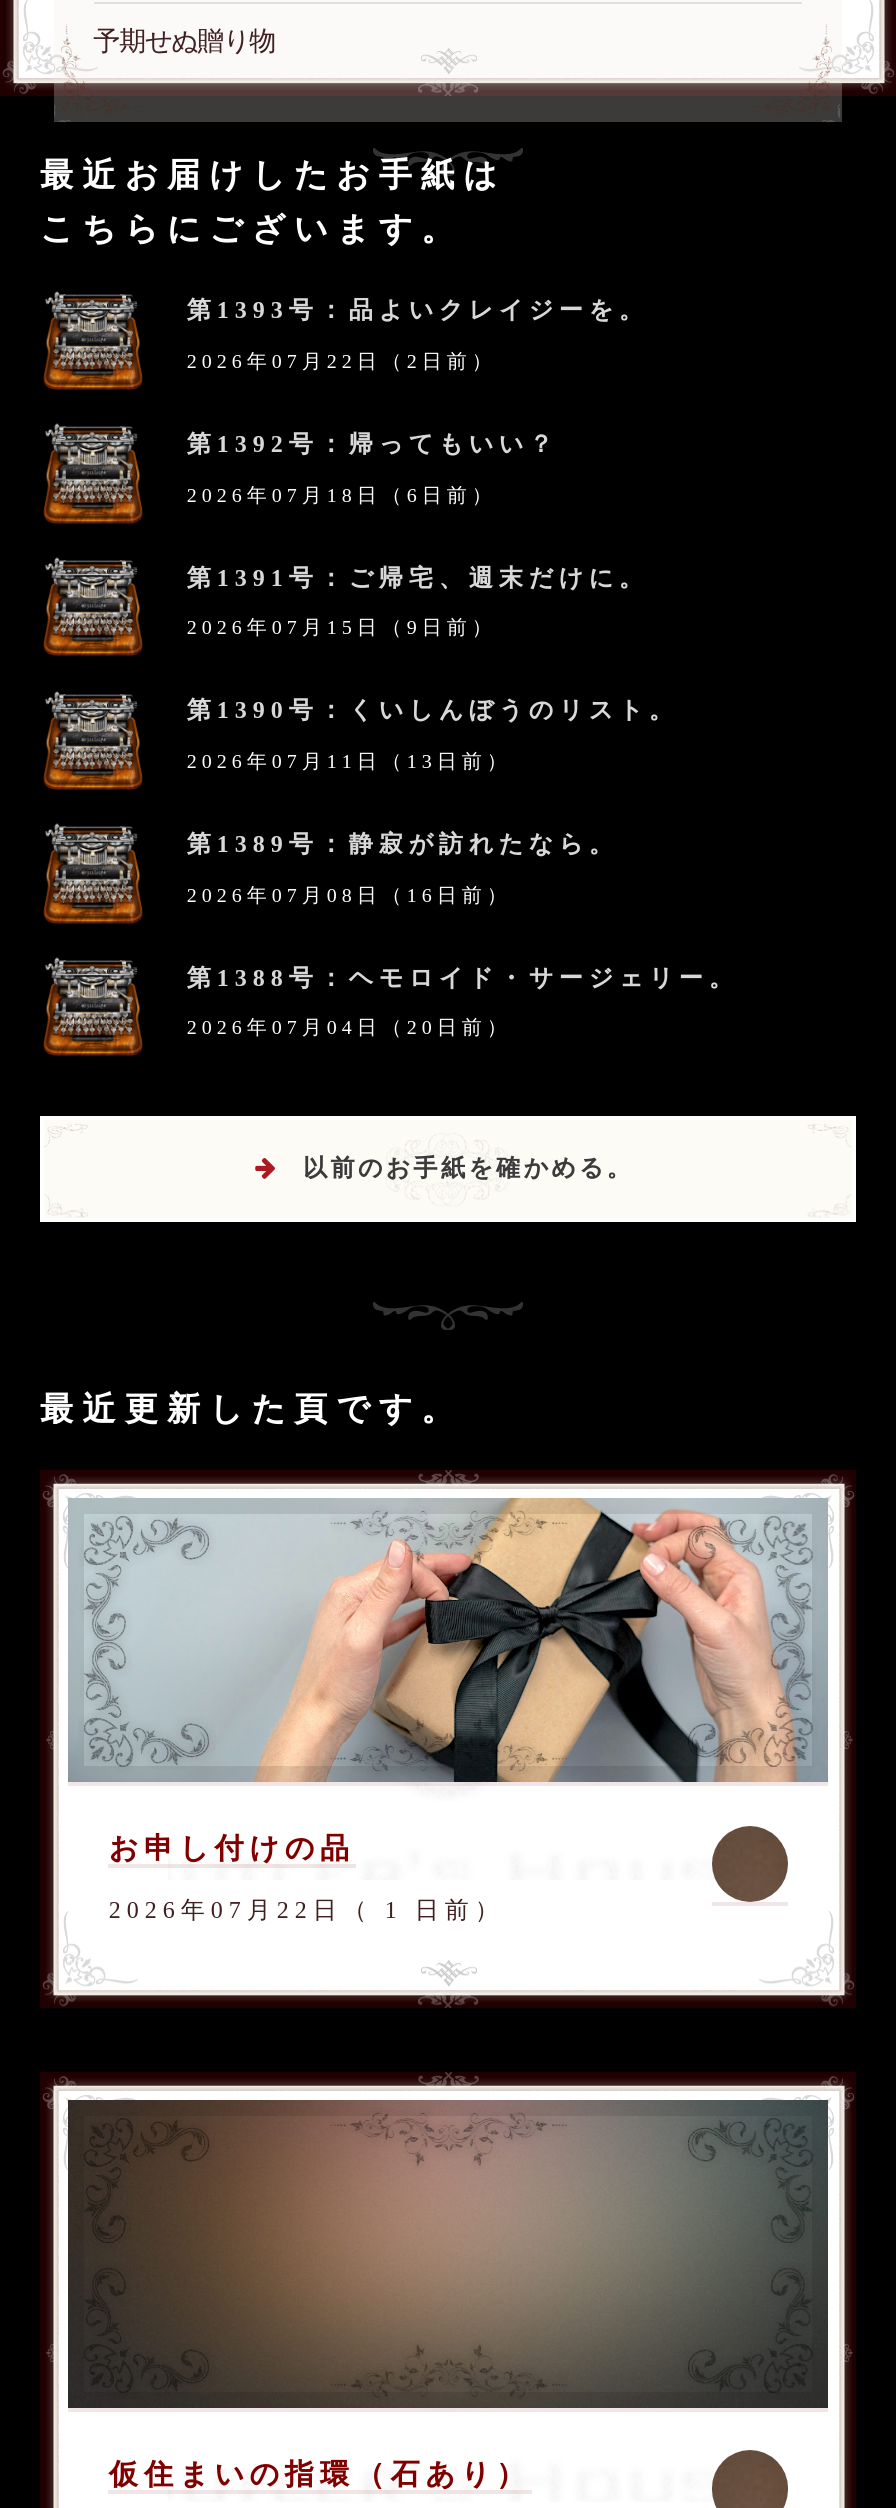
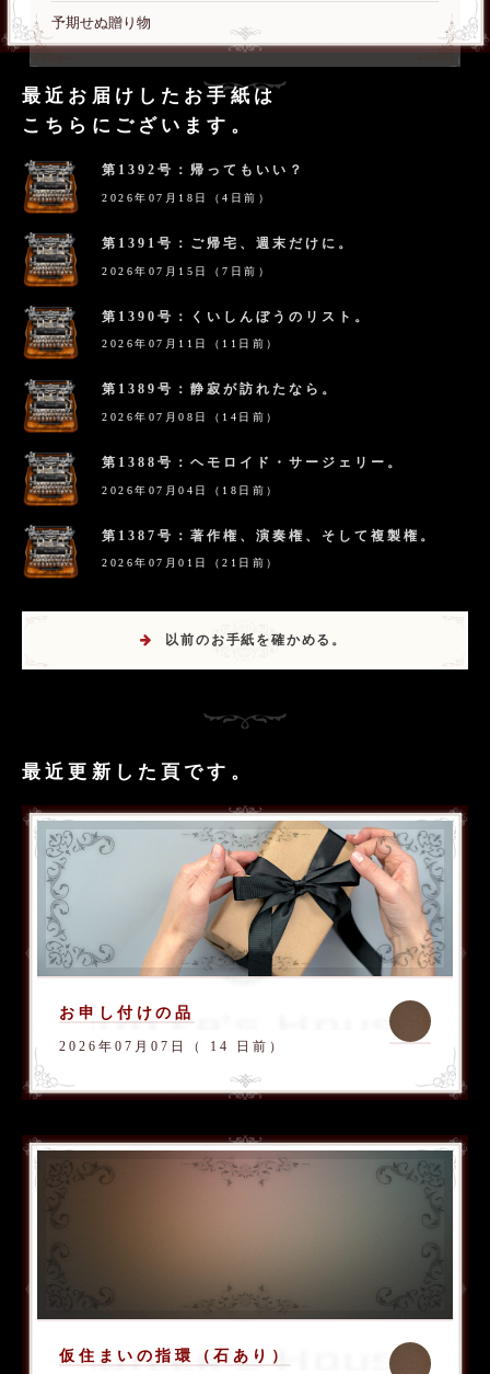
- 第1393号：品よいクレイジーを。
- 2026年07月22日（2日前）

moved up: [image] | 第1392号：帰ってもいい？

- 2026年07月18日（6日前）
+ 2026年07月18日（4日前）

moved up: [image] | 第1391号：ご帰宅、週末だけに。

- 2026年07月15日（9日前）
+ 2026年07月15日（7日前）

moved up: [image] | 第1390号：くいしんぼうのリスト。

- 2026年07月11日（13日前）
+ 2026年07月11日（11日前）

moved up: [image] | 第1389号：静寂が訪れたなら。

- 2026年07月08日（16日前）
+ 2026年07月08日（14日前）

moved up: [image] | 第1388号：ヘモロイド・サージェリー。

- 2026年07月04日（20日前）
+ 2026年07月04日（18日前）
+ 第1387号：著作権、演奏権、そして複製権。
+ 2026年07月01日（21日前）

- 2026年07月22日（ 1 日前）
+ 2026年07月07日（ 14 日前）
